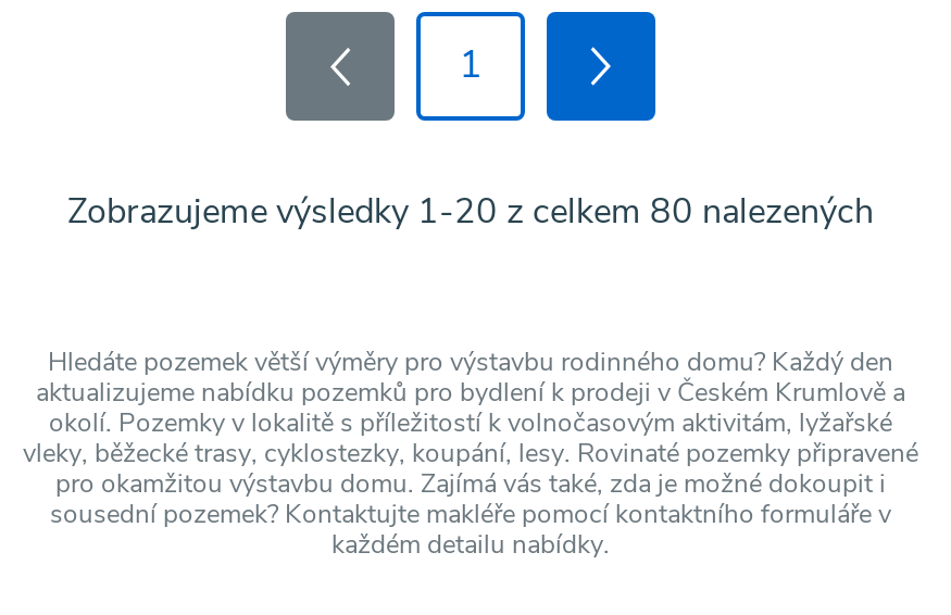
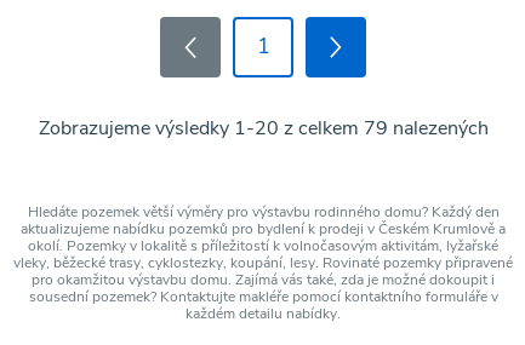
- Zobrazujeme výsledky 1-20 z celkem 80 nalezených
+ Zobrazujeme výsledky 1-20 z celkem 79 nalezených
